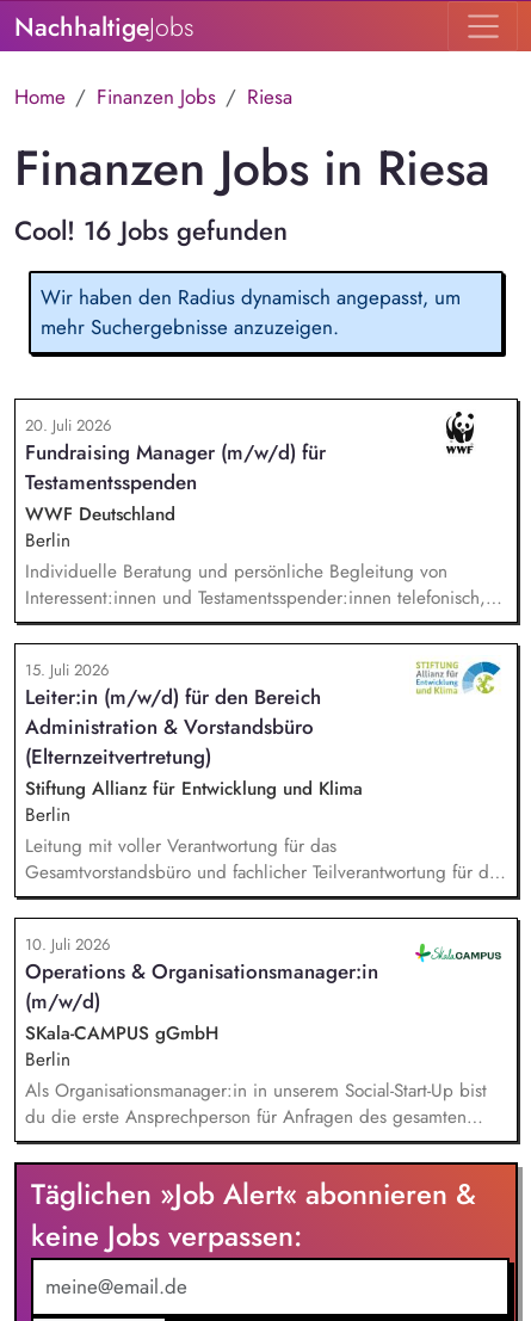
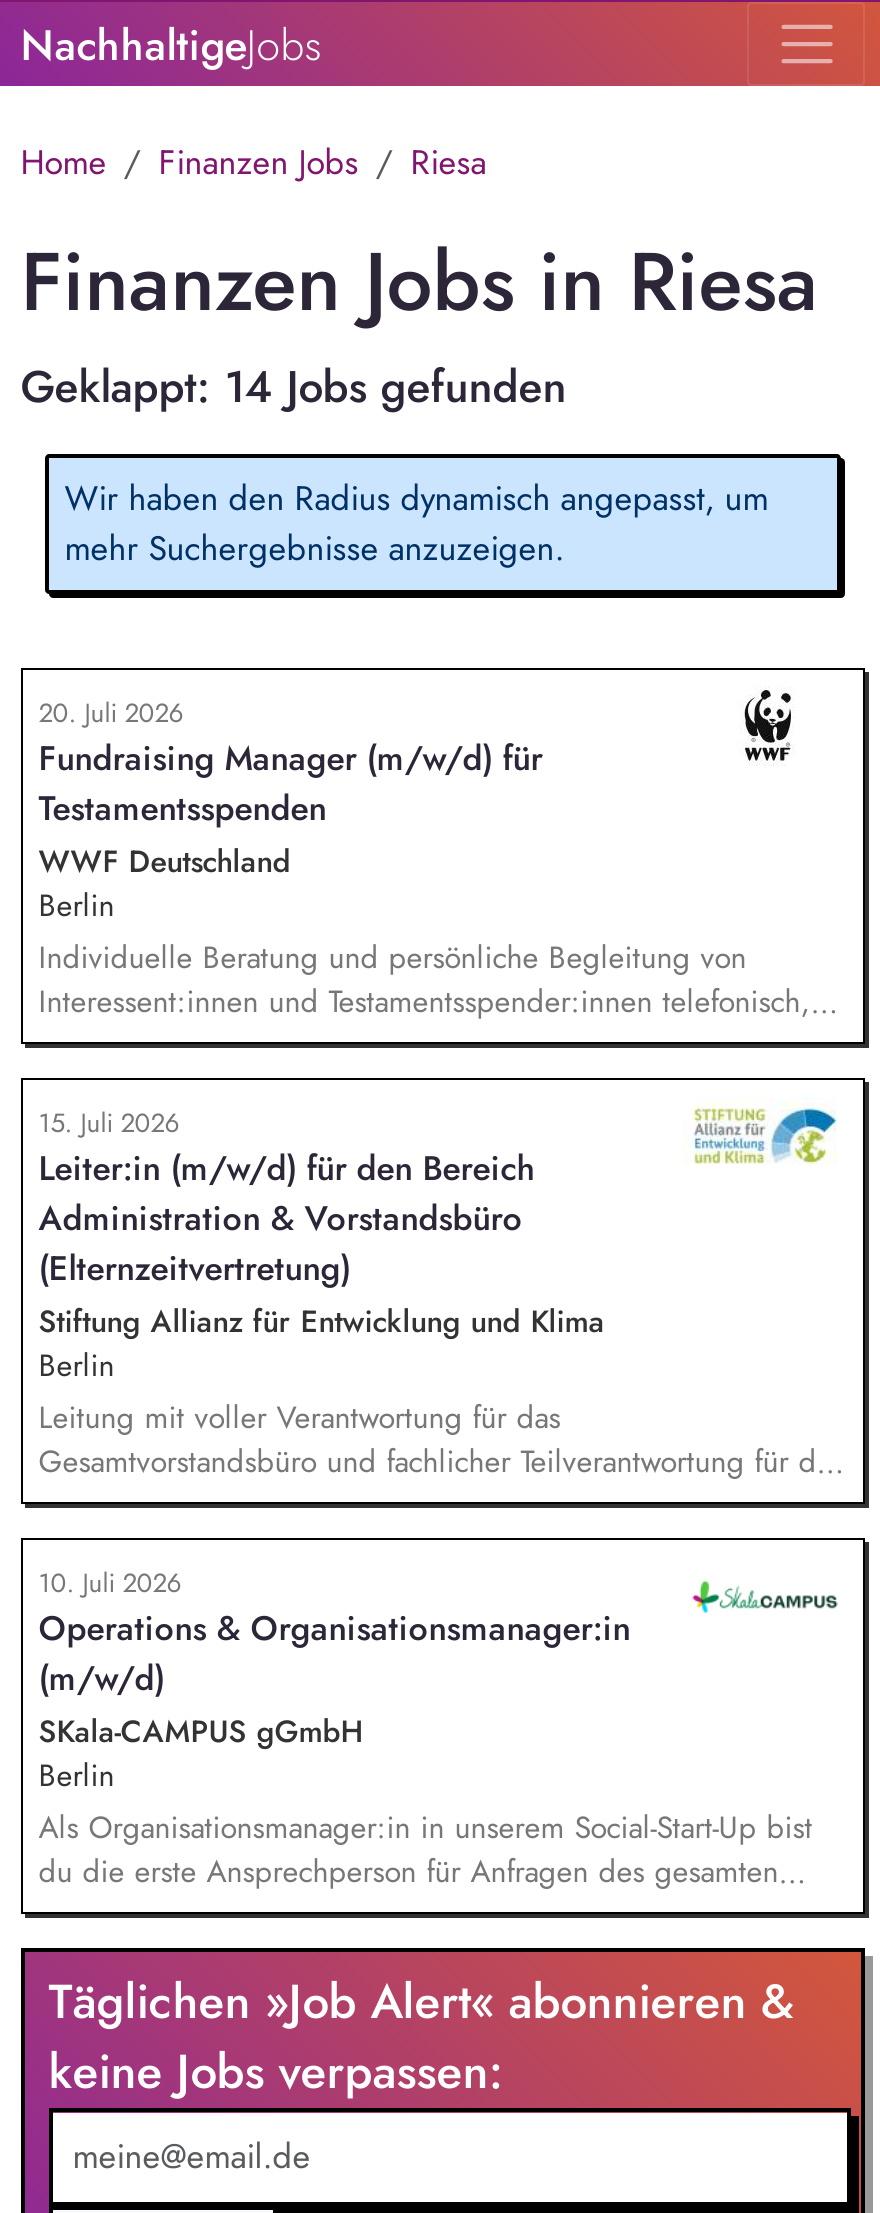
- Cool! 16 Jobs gefunden
+ Geklappt: 14 Jobs gefunden
